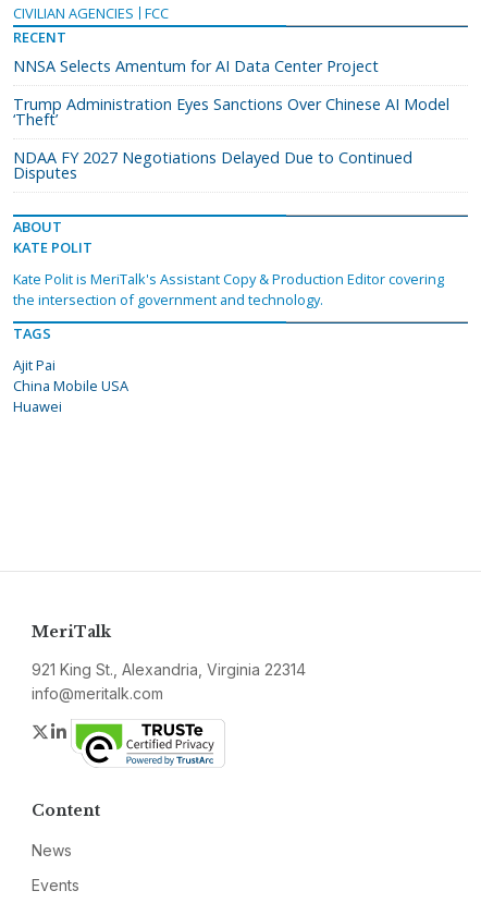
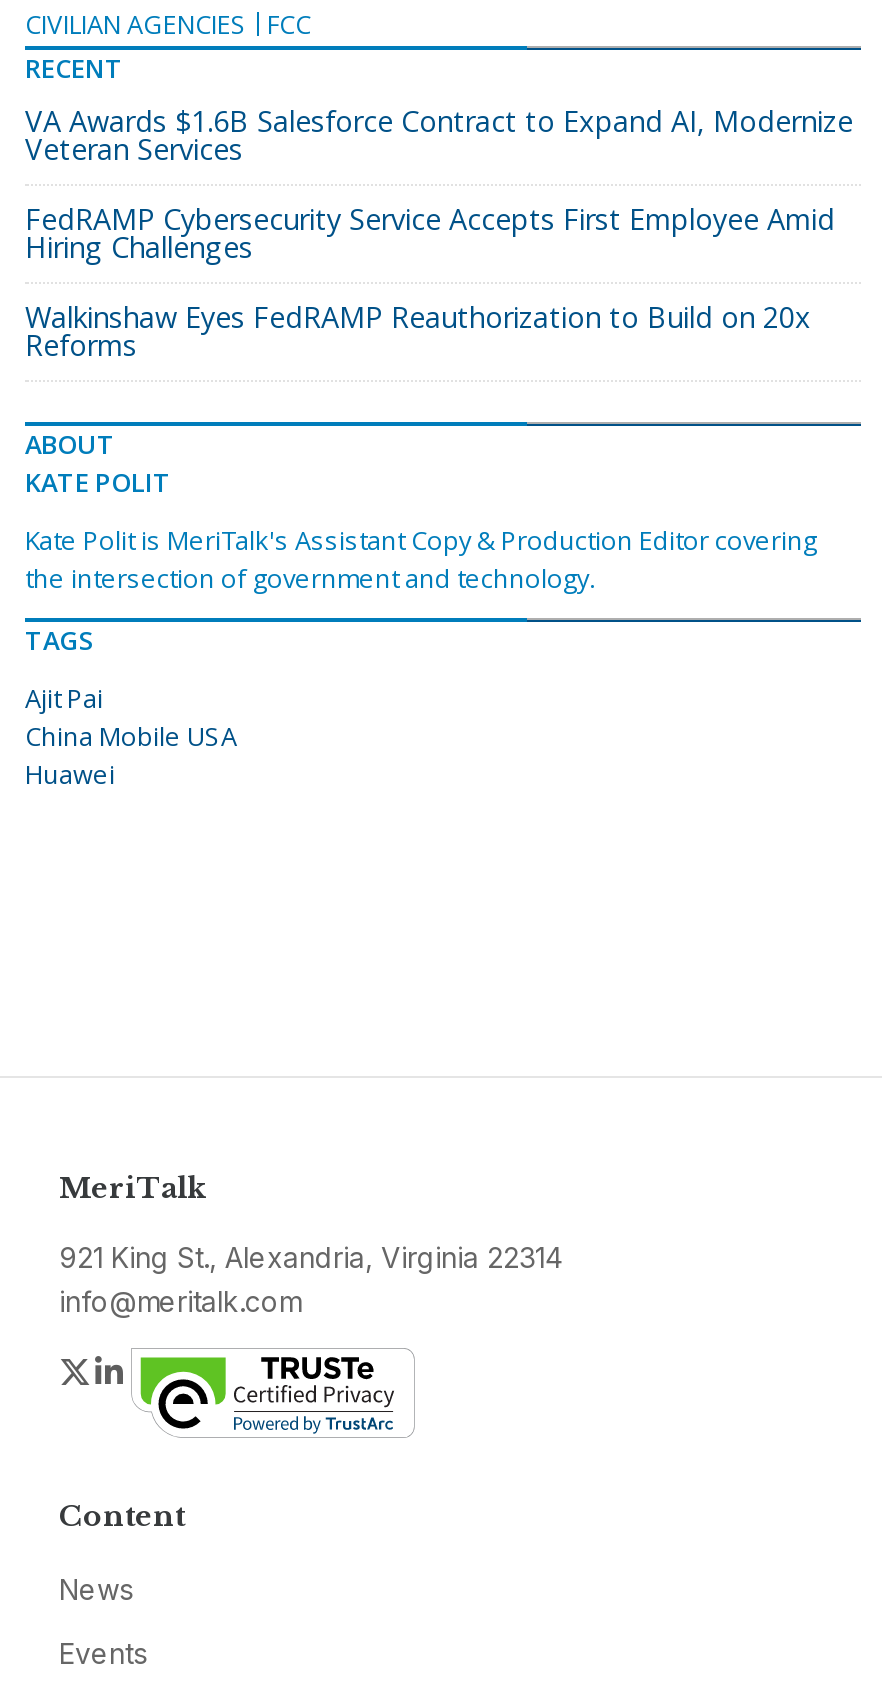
- NNSA Selects Amentum for AI Data Center Project
+ VA Awards $1.6B Salesforce Contract to Expand AI, Modernize
+ Veteran Services

- Trump Administration Eyes Sanctions Over Chinese AI Model
- ‘Theft’
+ FedRAMP Cybersecurity Service Accepts First Employee Amid
+ Hiring Challenges

- NDAA FY 2027 Negotiations Delayed Due to Continued
- Disputes
+ Walkinshaw Eyes FedRAMP Reauthorization to Build on 20x
+ Reforms
